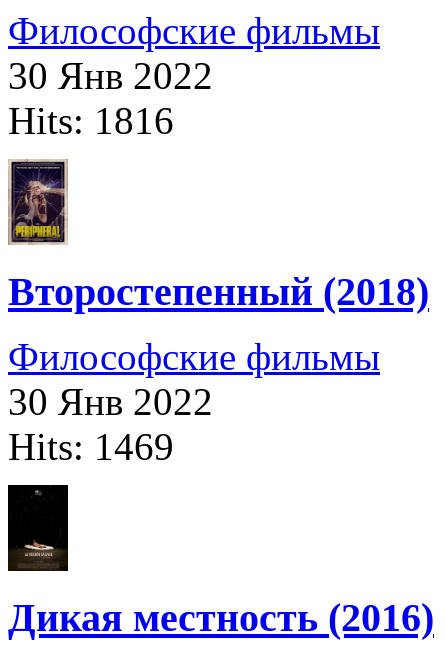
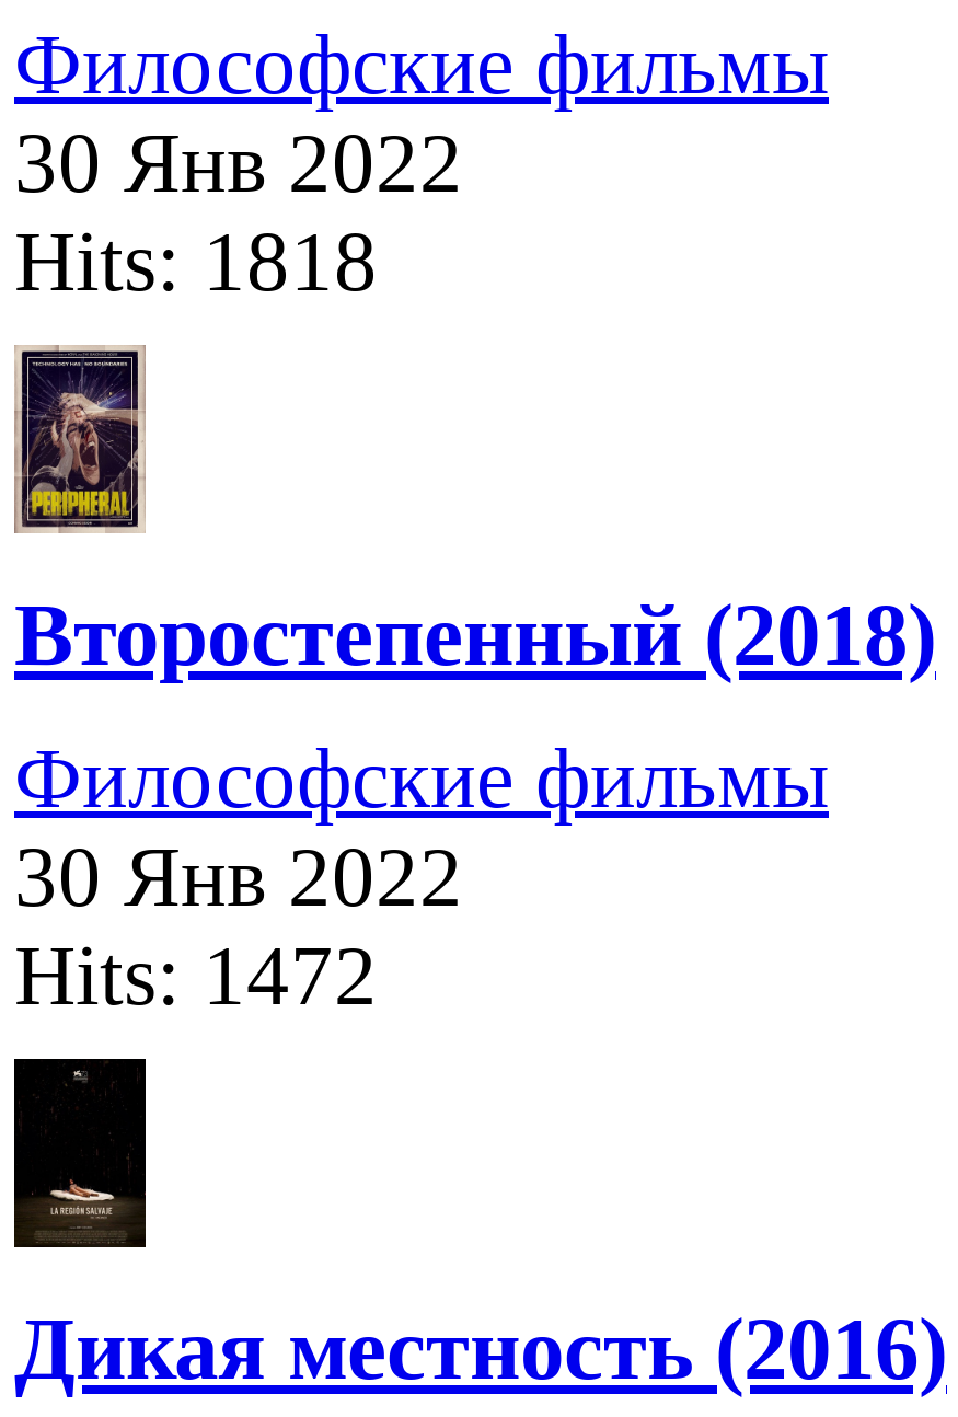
- Hits: 1816
+ Hits: 1818

- Hits: 1469
+ Hits: 1472
